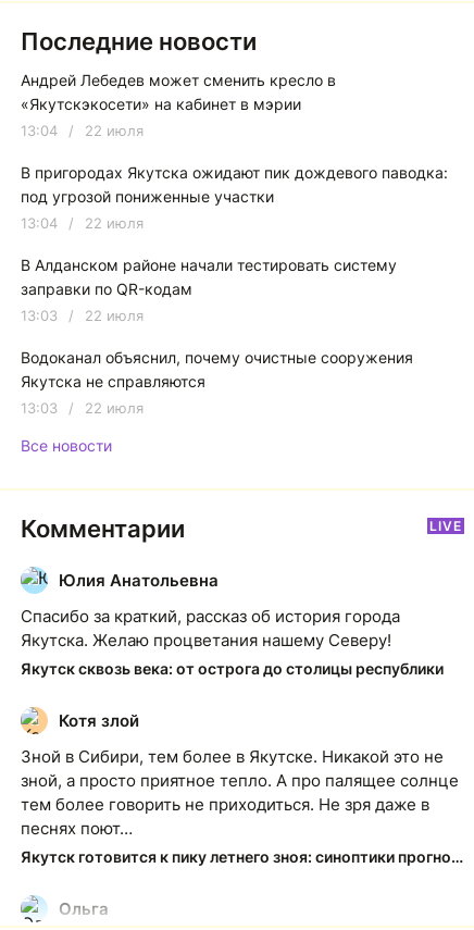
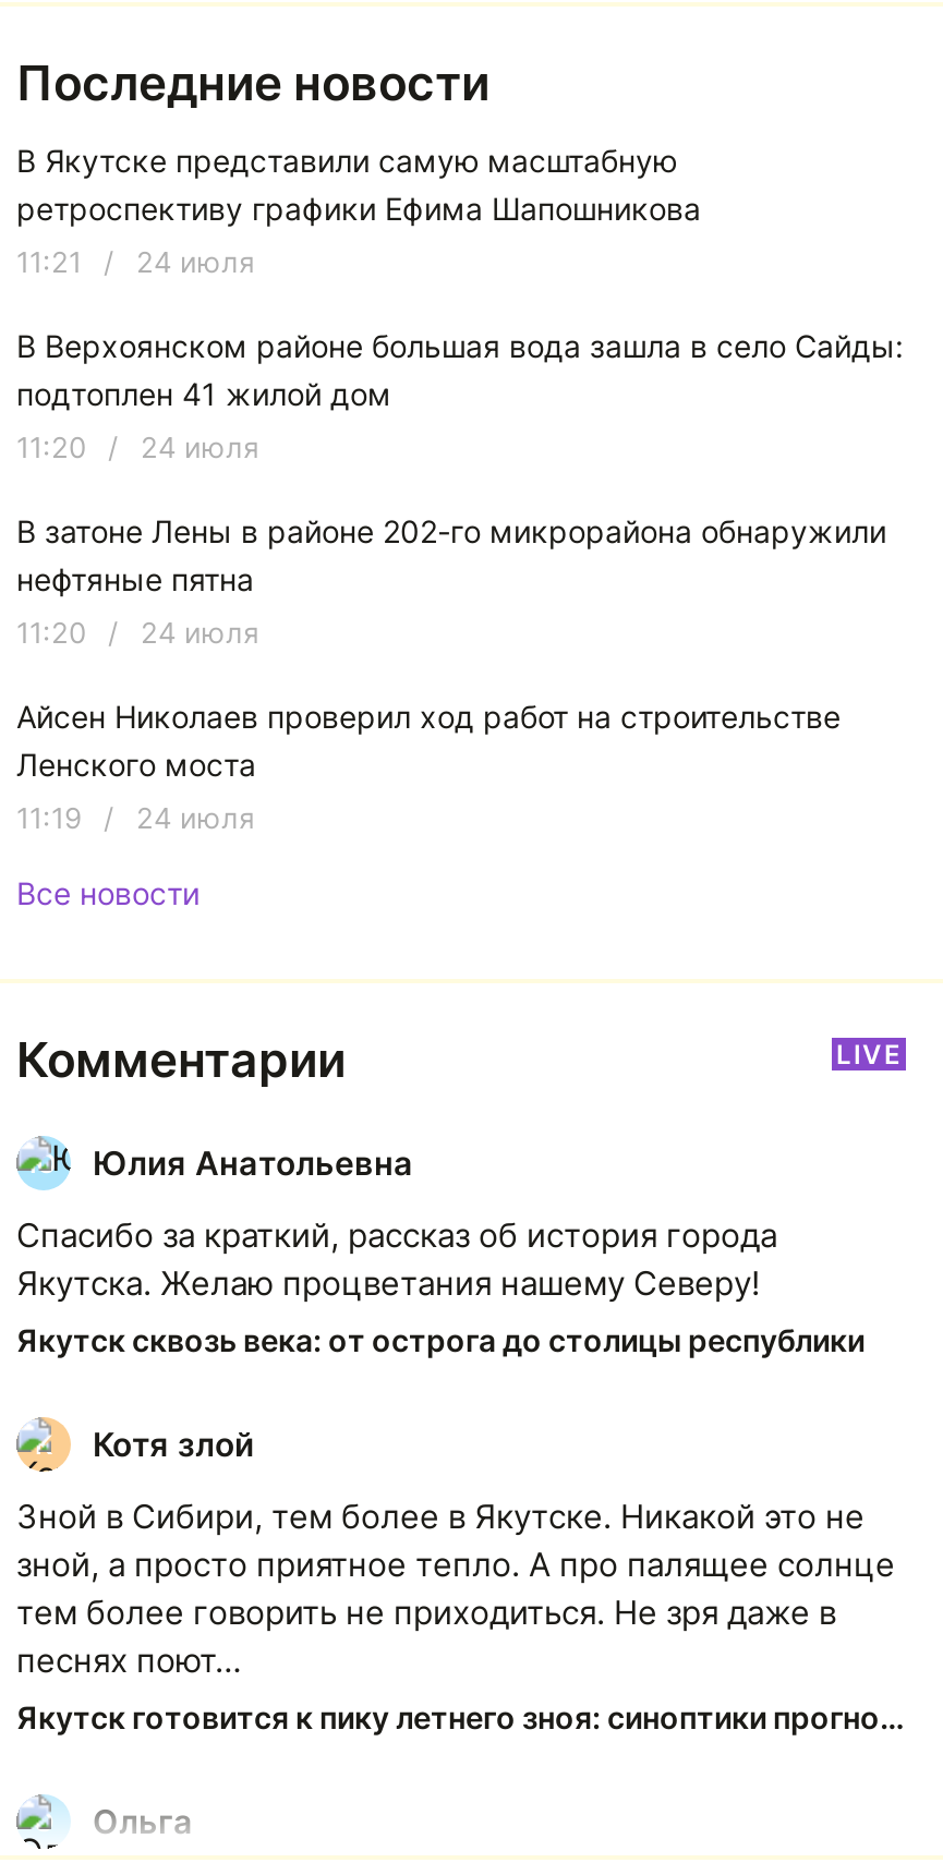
- Андрей Лебедев может сменить кресло в
- «Якутскэкосети» на кабинет в мэрии
+ В Якутске представили самую масштабную
+ ретроспективу графики Ефима Шапошникова

- 13:04 / 22 июля
+ 11:21 / 24 июля

- В пригородах Якутска ожидают пик дождевого паводка:
- под угрозой пониженные участки
+ В Верхоянском районе большая вода зашла в село Сайды:
+ подтоплен 41 жилой дом

- 13:04 / 22 июля
+ 11:20 / 24 июля

- В Алданском районе начали тестировать систему
- заправки по QR-кодам
+ В затоне Лены в районе 202-го микрорайона обнаружили
+ нефтяные пятна

- 13:03 / 22 июля
+ 11:20 / 24 июля

- Водоканал объяснил, почему очистные сооружения
- Якутска не справляются
+ Айсен Николаев проверил ход работ на строительстве
+ Ленского моста

- 13:03 / 22 июля
+ 11:19 / 24 июля
